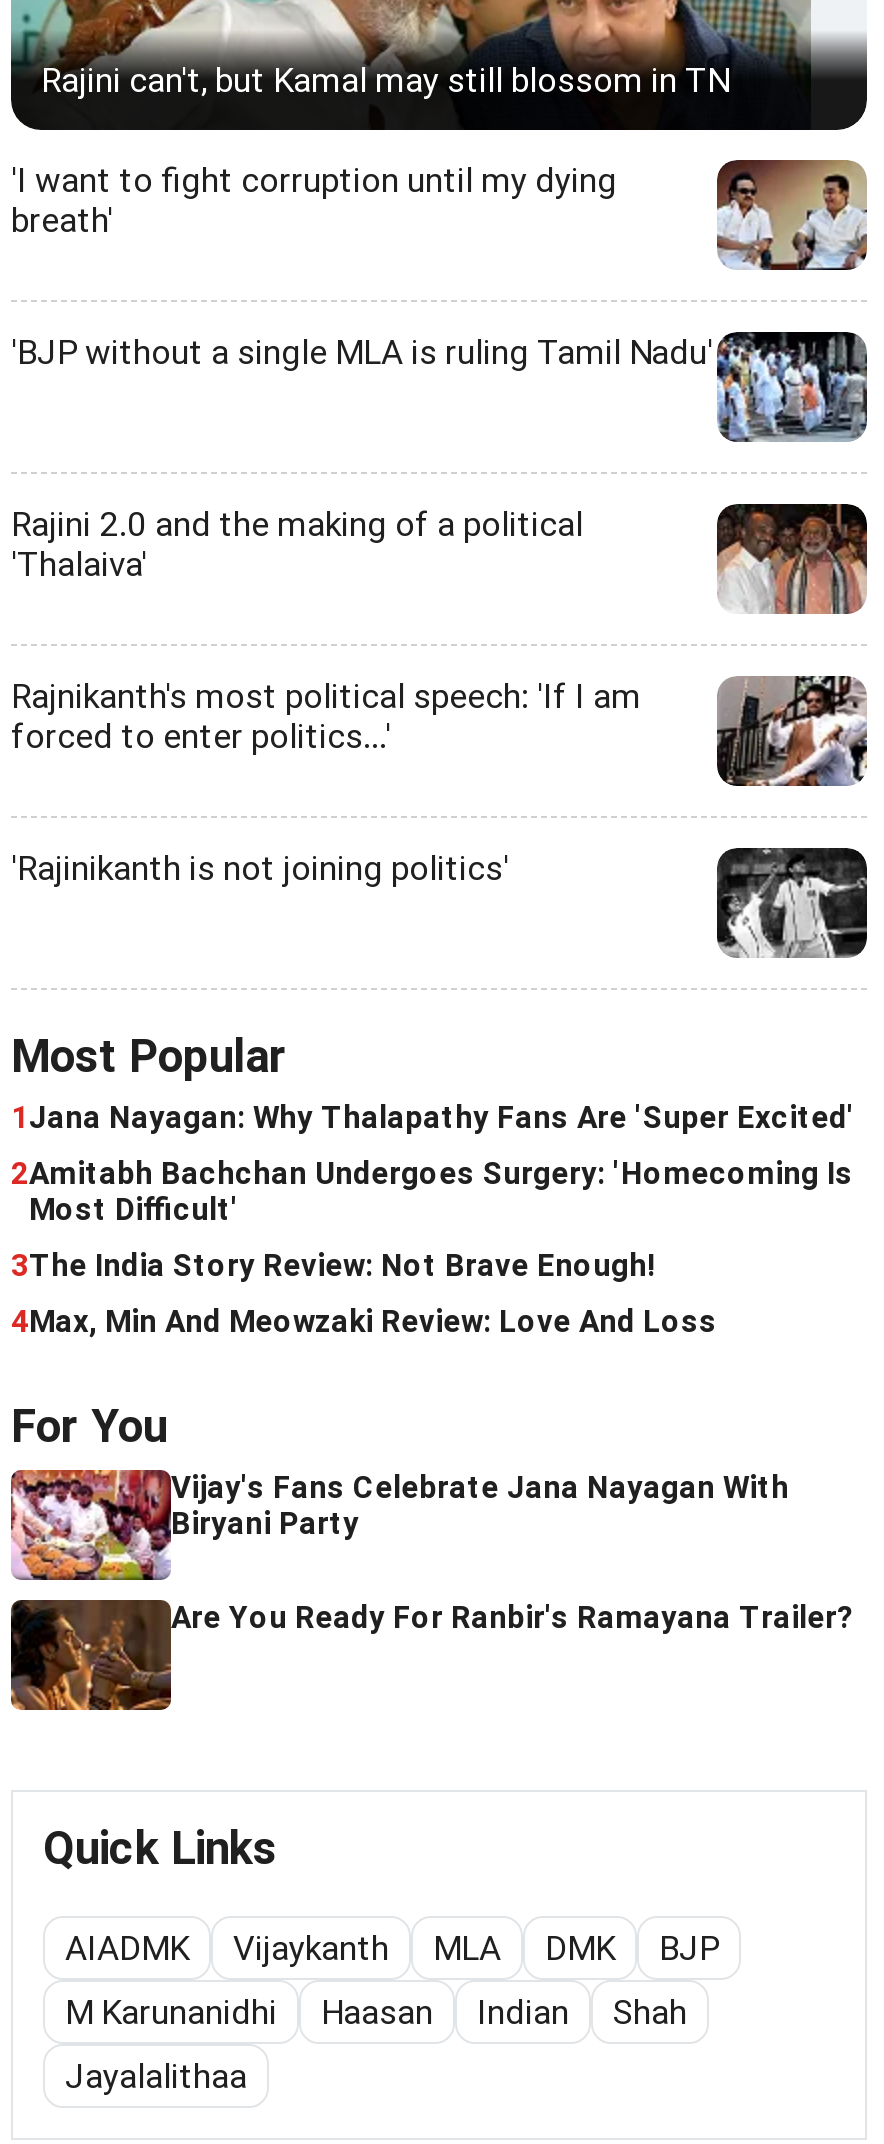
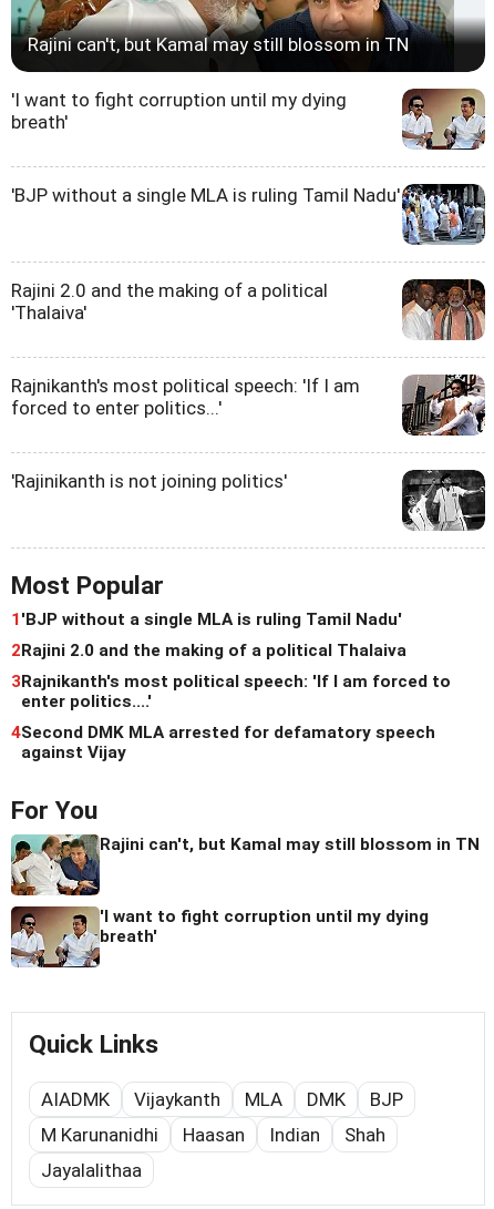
- 1 Jana Nayagan: Why Thalapathy Fans Are 'Super Excited'
+ 1 'BJP without a single MLA is ruling Tamil Nadu'

- 2Amitabh Bachchan Undergoes Surgery: 'Homecoming Is
- Most Difficult'
+ 2Rajini 2.0 and the making of a political Thalaiva

- 3The India Story Review: Not Brave Enough!
+ 3Rajnikanth's most political speech: 'If I am forced to
+ enter politics....'

- 4Max, Min And Meowzaki Review: Love And Loss
+ 4Second DMK MLA arrested for defamatory speech
+ against Vijay

- [image]
- Vijay's Fans Celebrate Jana Nayagan With
- Biryani Party
+ [image]
+ Rajini can't, but Kamal may still blossom in TN

- [image]
- Are You Ready For Ranbir's Ramayana Trailer?
+ [image]
+ 'I want to fight corruption until my dying
+ breath'
